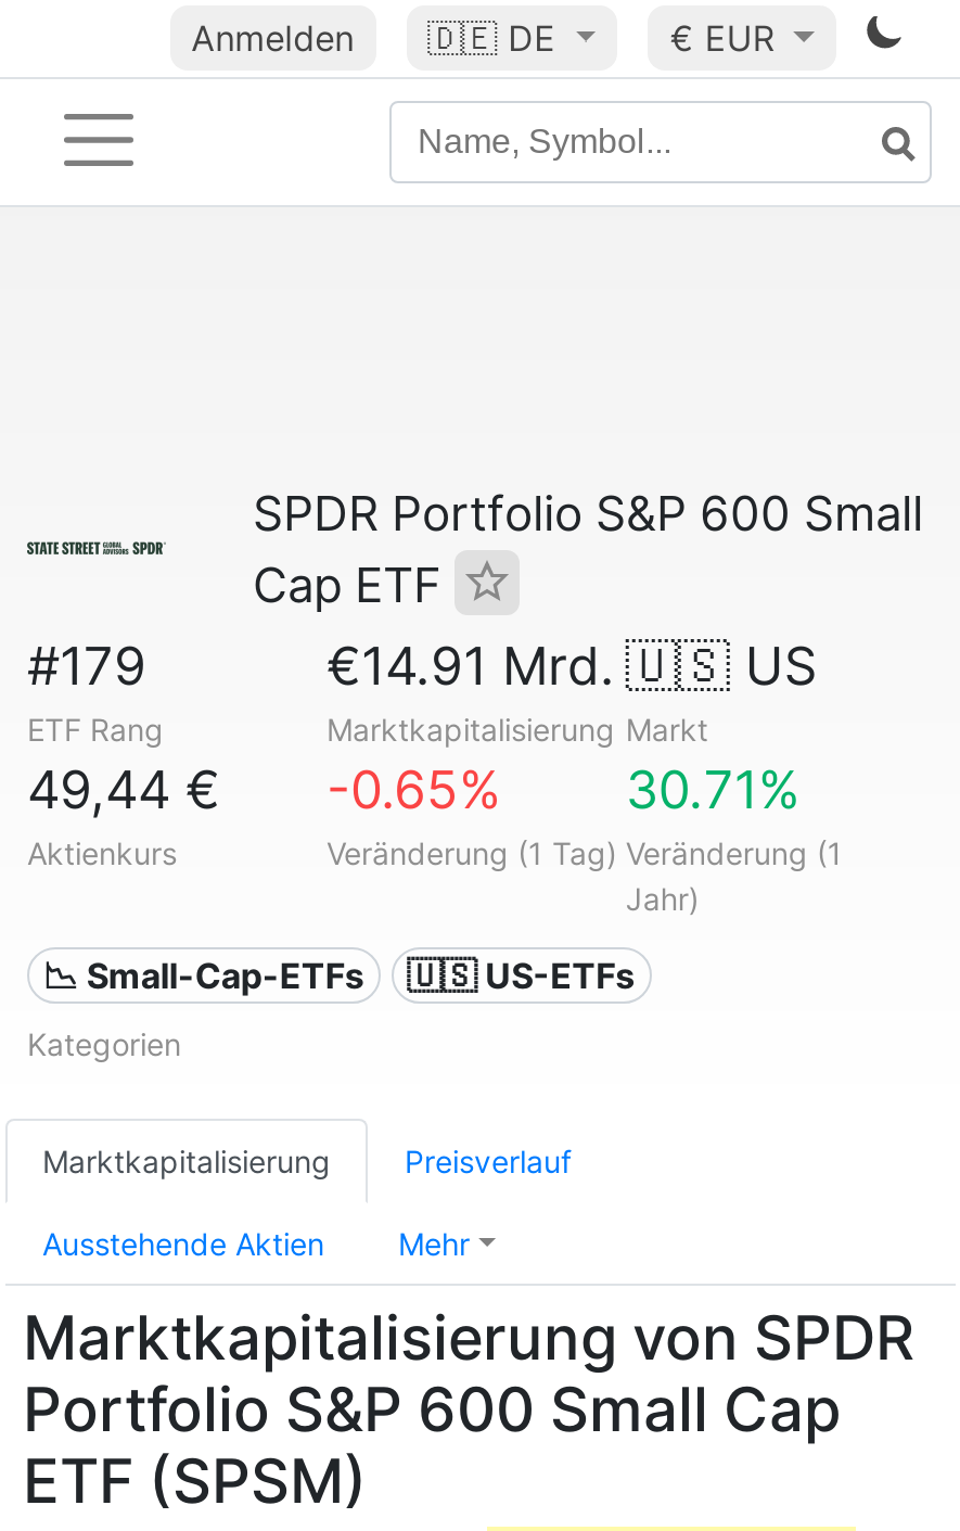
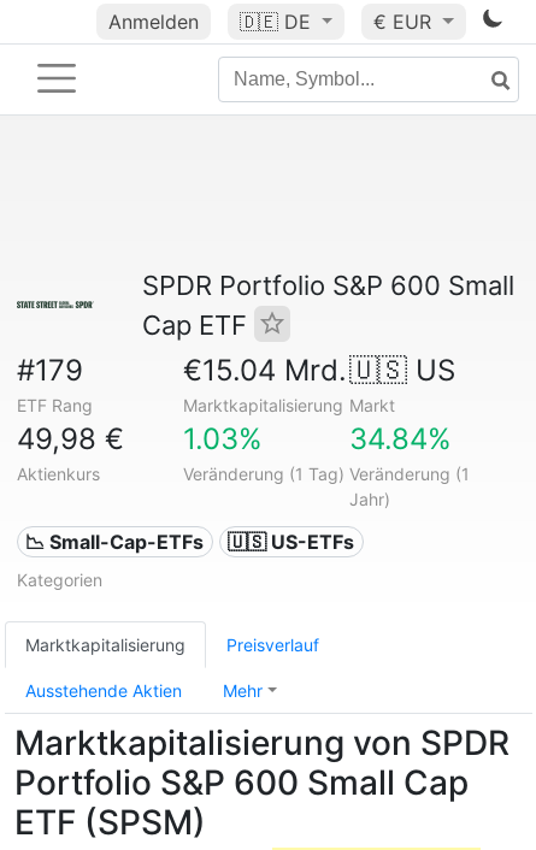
- €14.91 Mrd.
+ €15.04 Mrd.

- 49,44 €
+ 49,98 €

- -0.65%
+ 1.03%

- 30.71%
+ 34.84%
